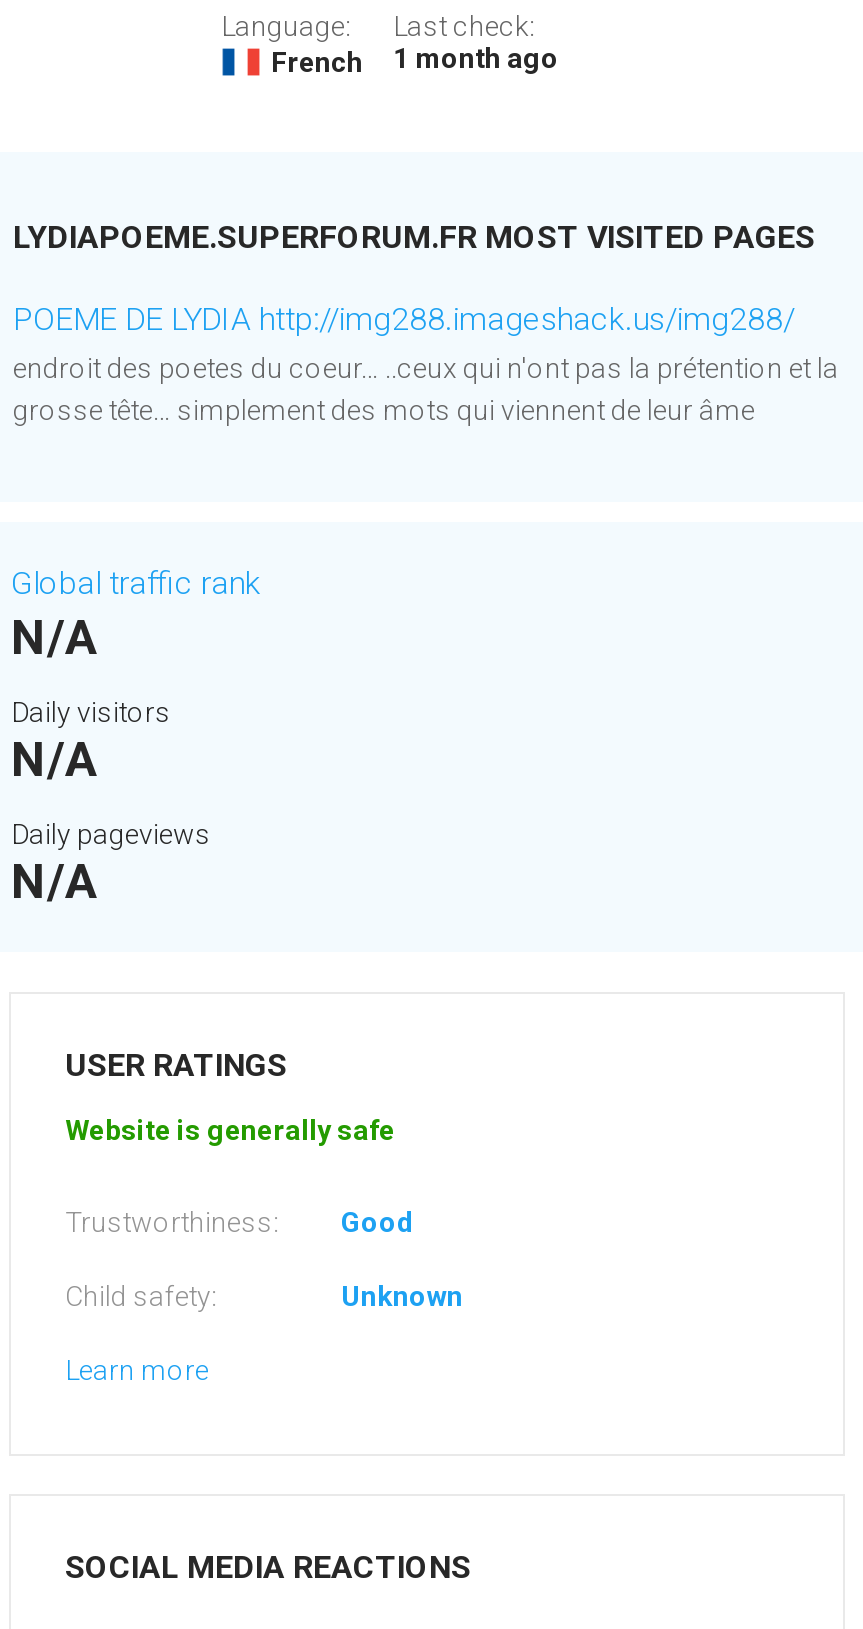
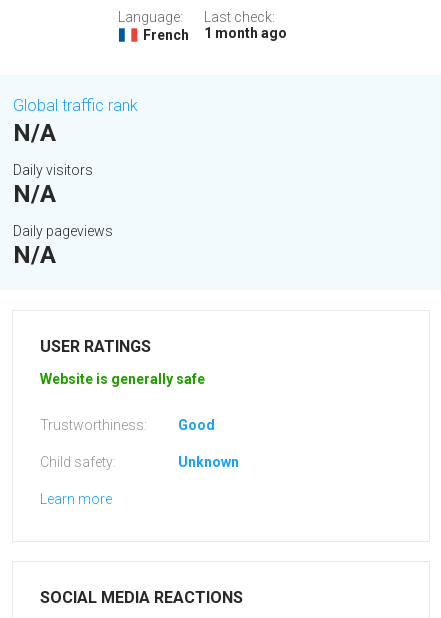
- LYDIAPOEME.SUPERFORUM.FR MOST VISITED PAGES
- POEME DE LYDIA http://img288.imageshack.us/img288/
- endroit des poetes du coeur… ..ceux qui n'ont pas la prétention et la
- grosse tête… simplement des mots qui viennent de leur âme
